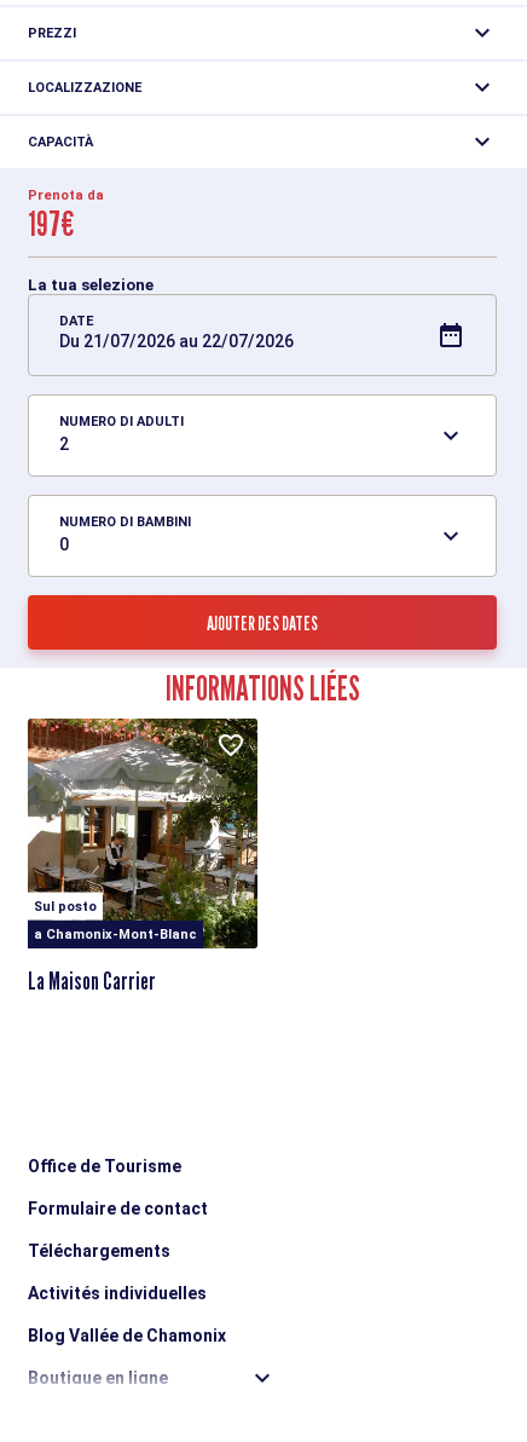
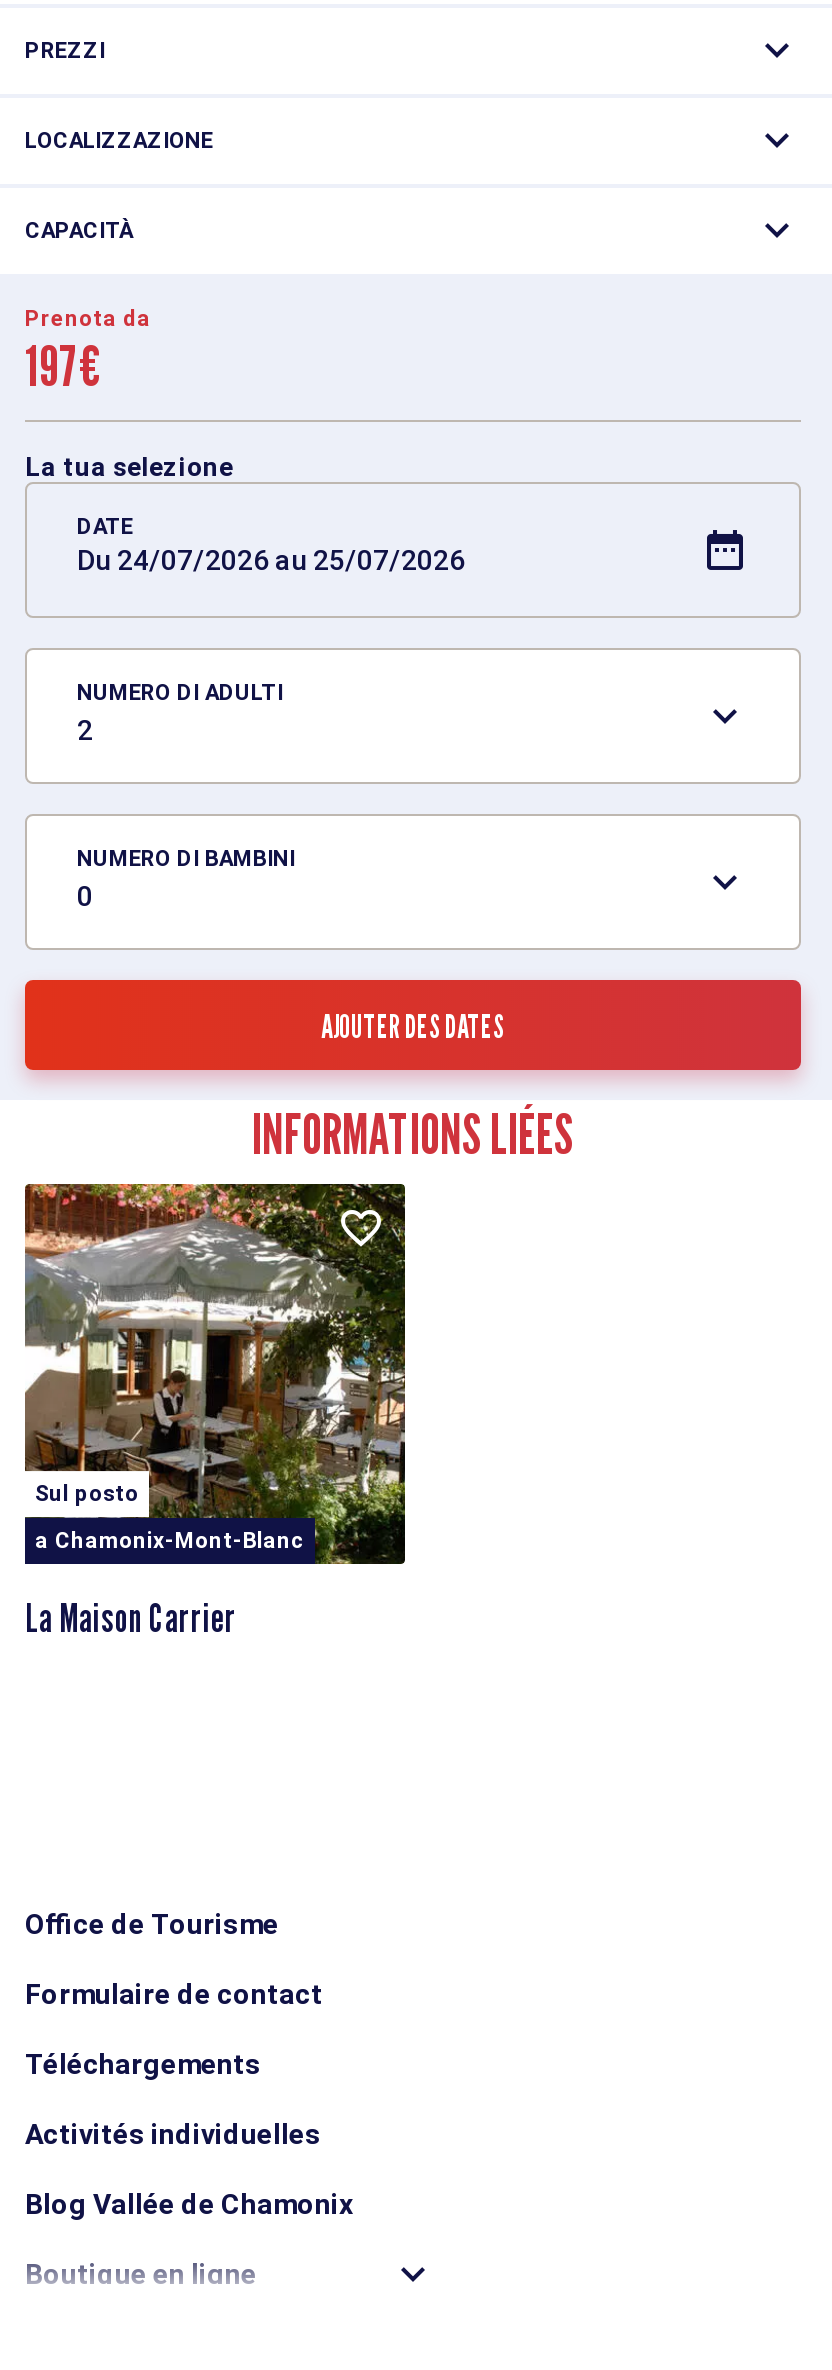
- Du 21/07/2026 au 22/07/2026
+ Du 24/07/2026 au 25/07/2026
